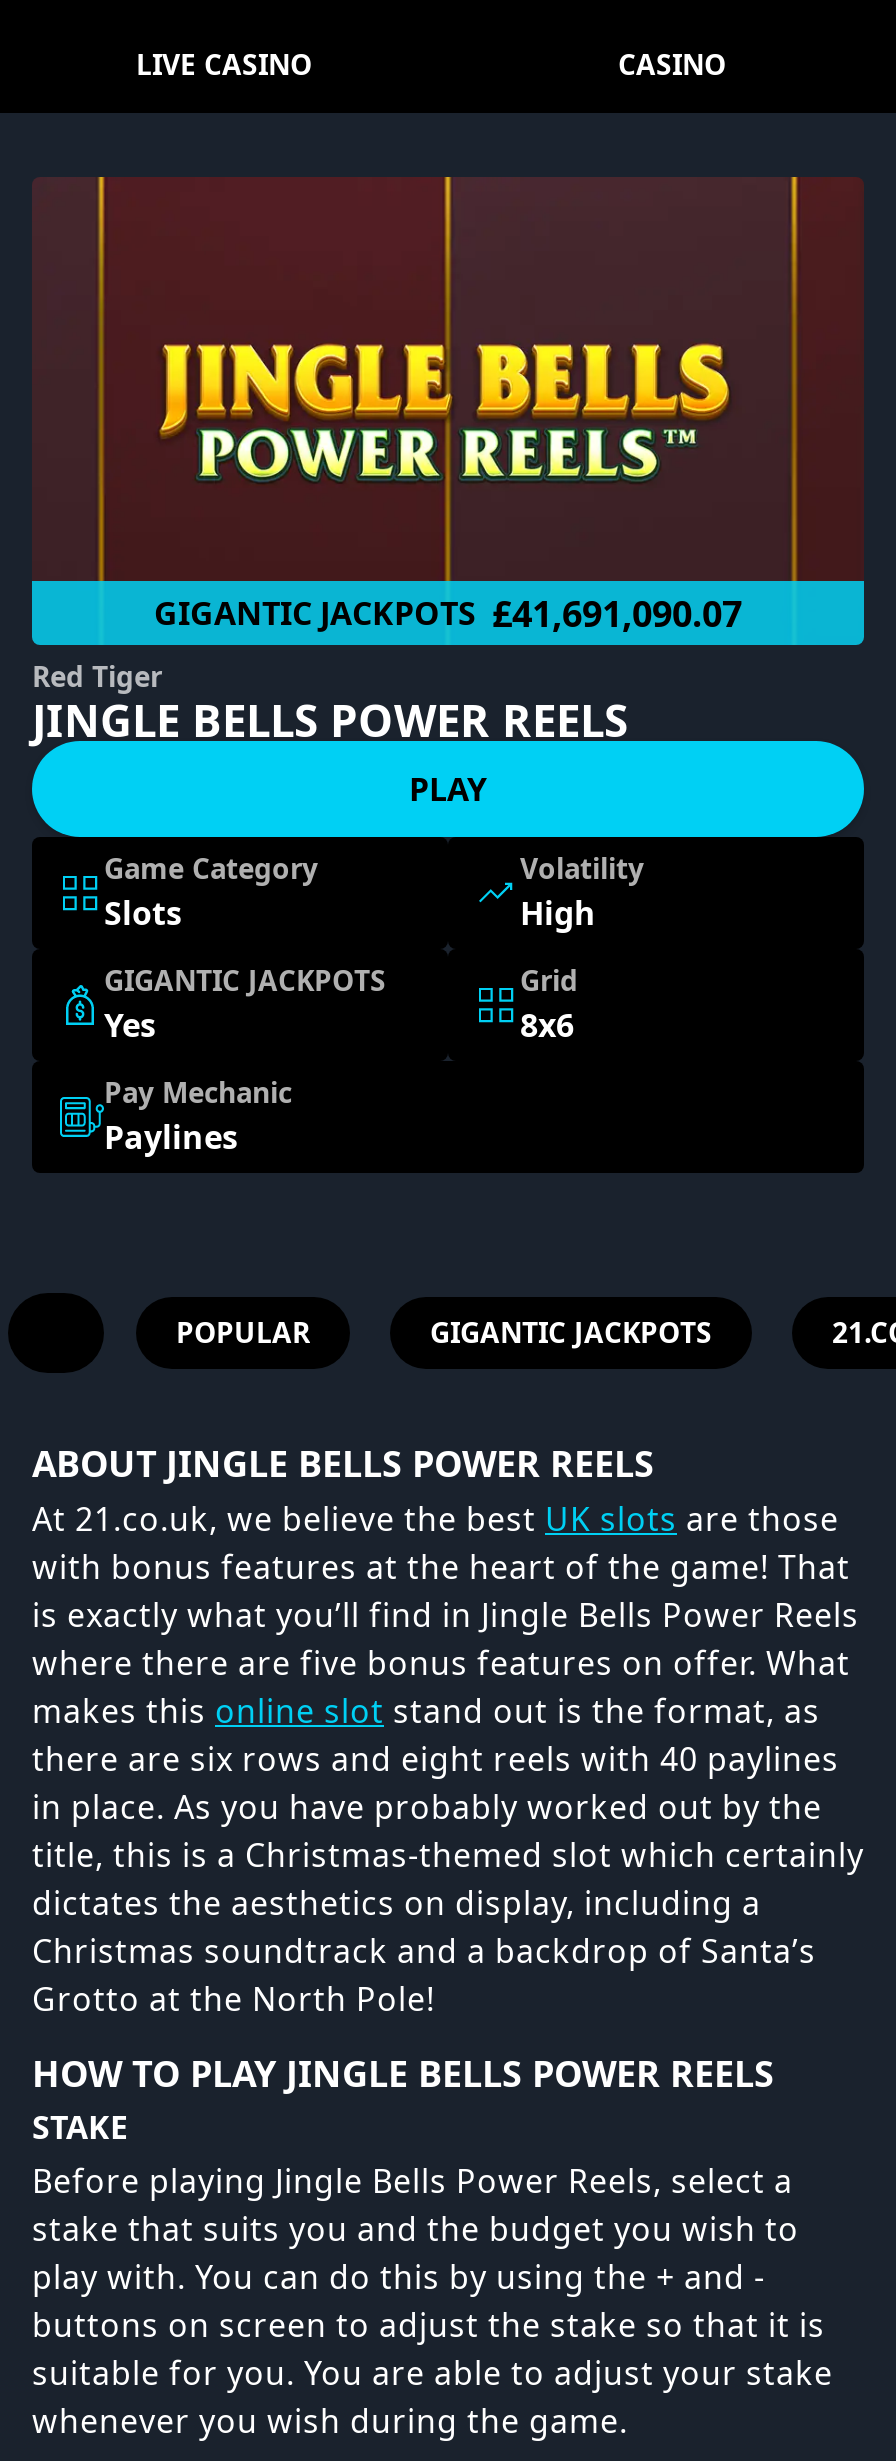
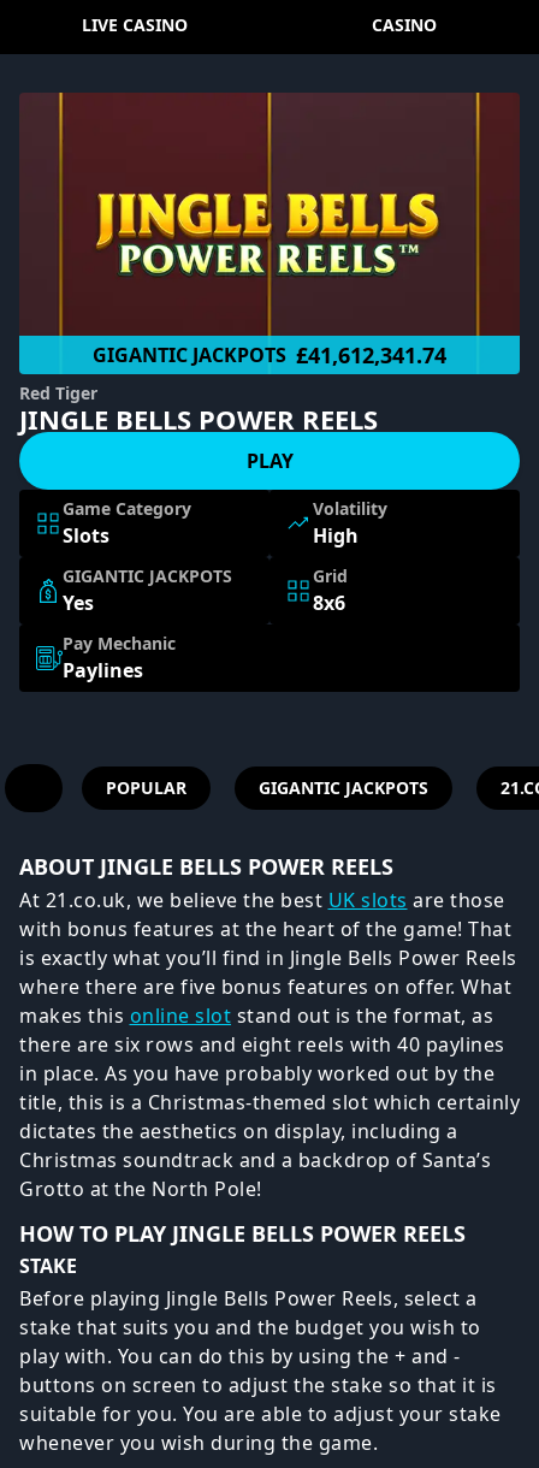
- GIGANTIC JACKPOTS £41,691,090.07
+ GIGANTIC JACKPOTS £41,612,341.74
